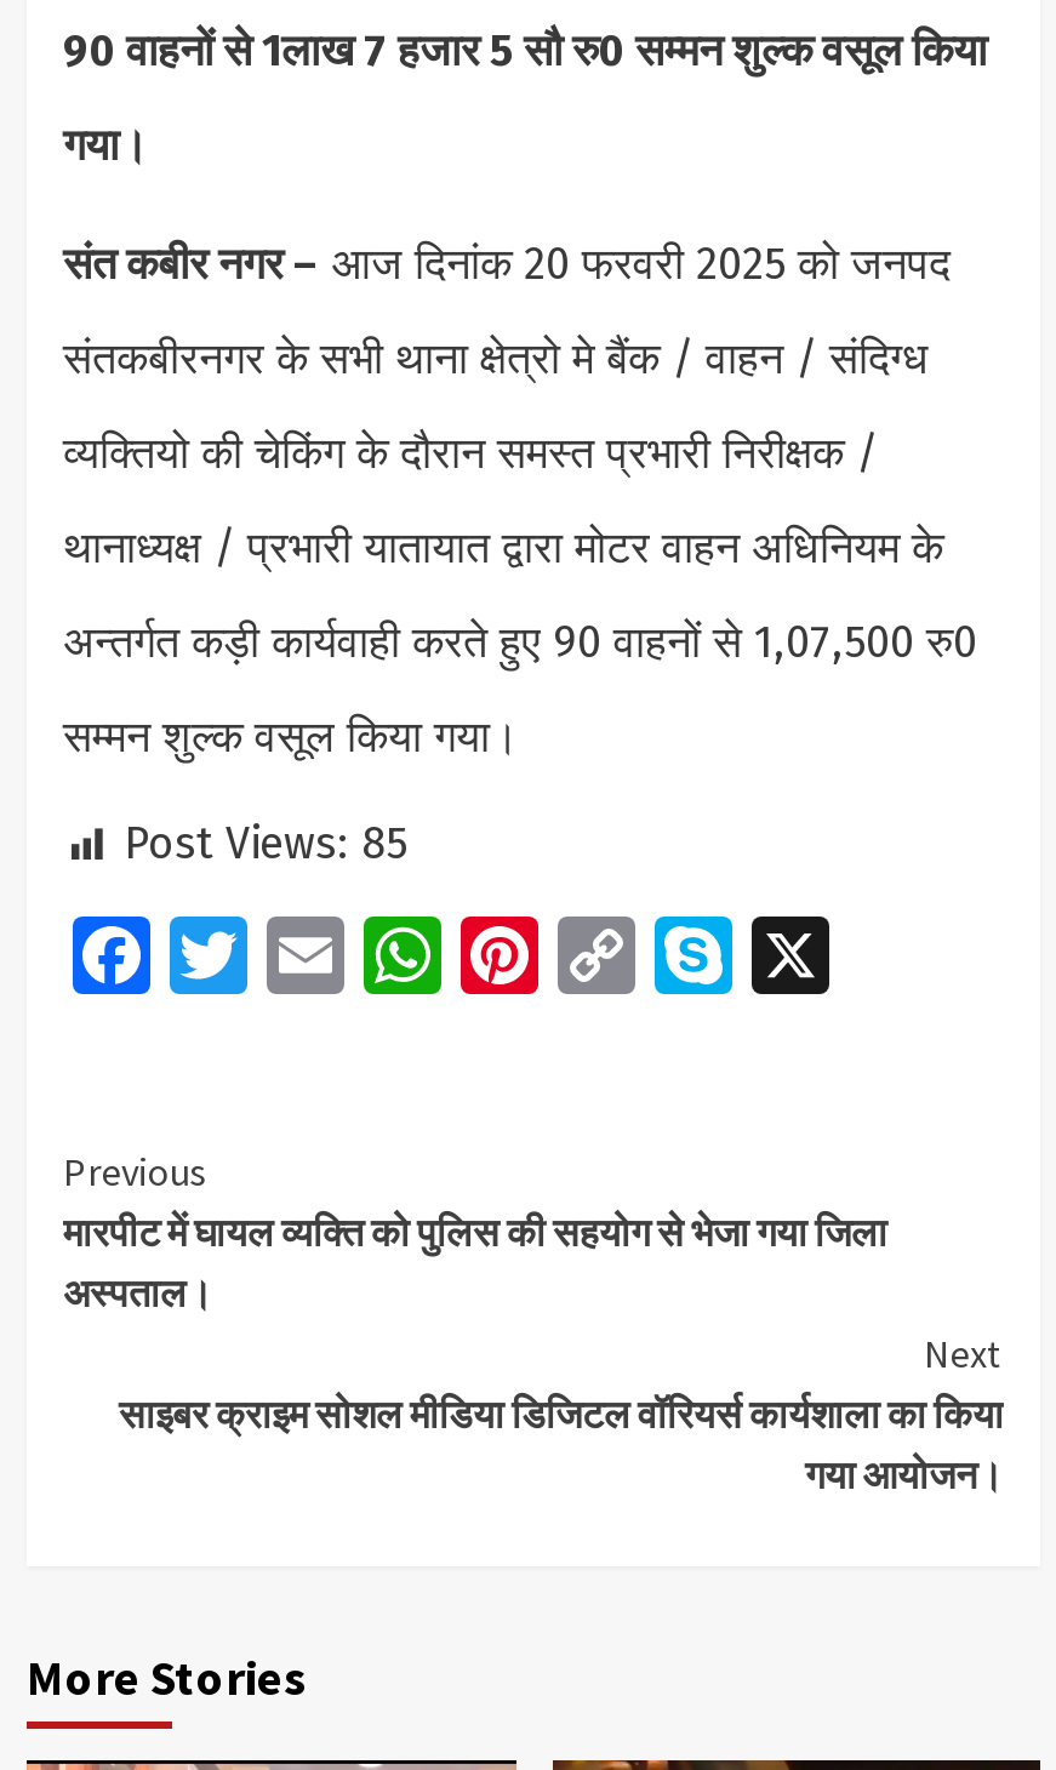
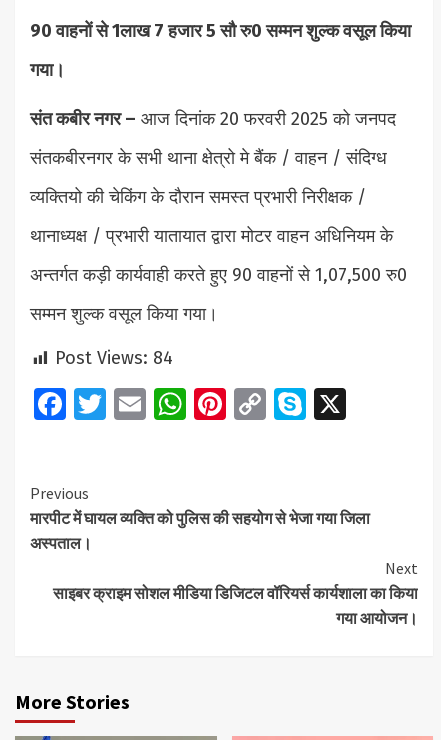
- Post Views: 85
+ Post Views: 84
